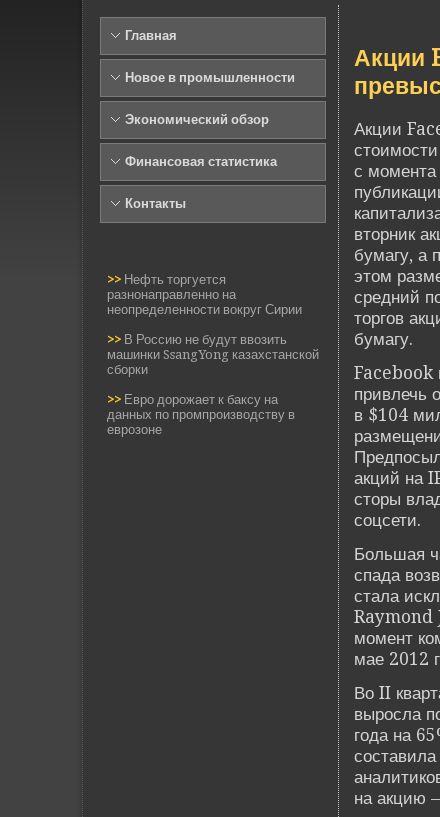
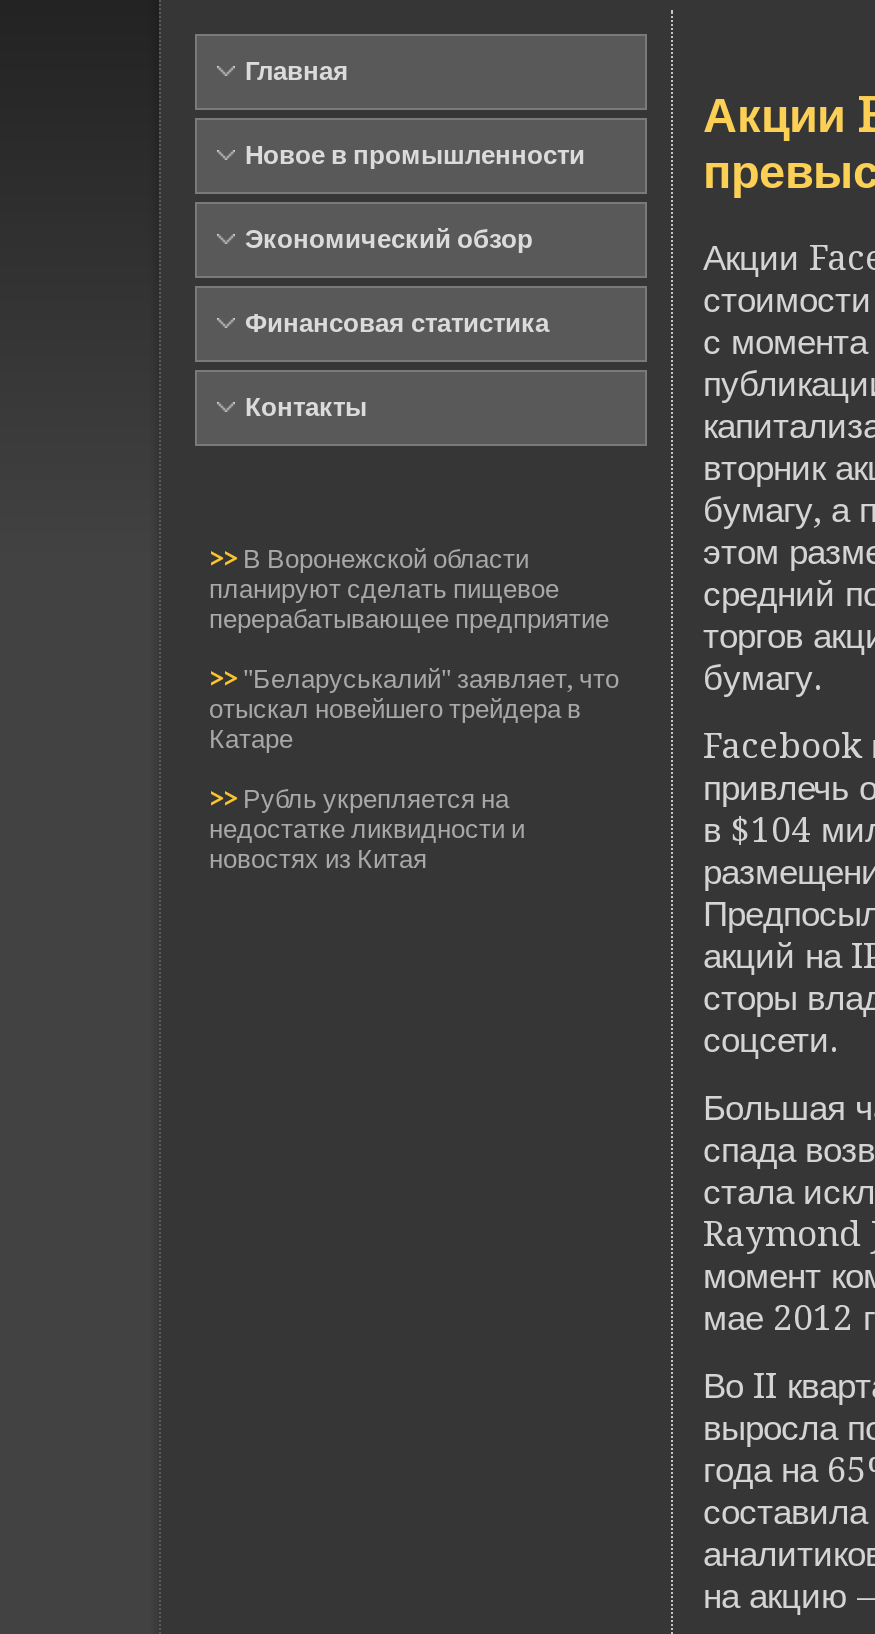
- >> Нефть торгуется
- разнонаправленно на
- неопределенности вокруг Сирии
+ >> В Воронежской области
+ планируют сделать пищевое
+ перерабатывающее предприятие

- >> В Россию не будут ввозить
- машинки SsangYong казахстанской
- сборки
+ >> "Беларуськалий" заявляет, что
+ отыскал новейшего трейдера в
+ Катаре

- >> Евро дорожает к баксу на
- данных по промпроизводству в
- еврозоне
+ >> Рубль укрепляется на
+ недостатке ликвидности и
+ новостях из Китая
